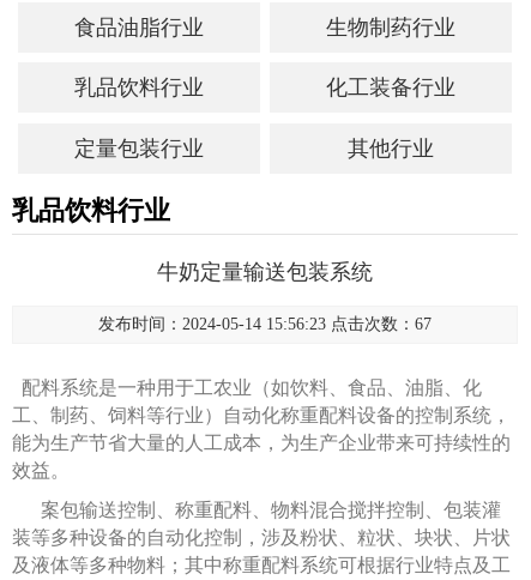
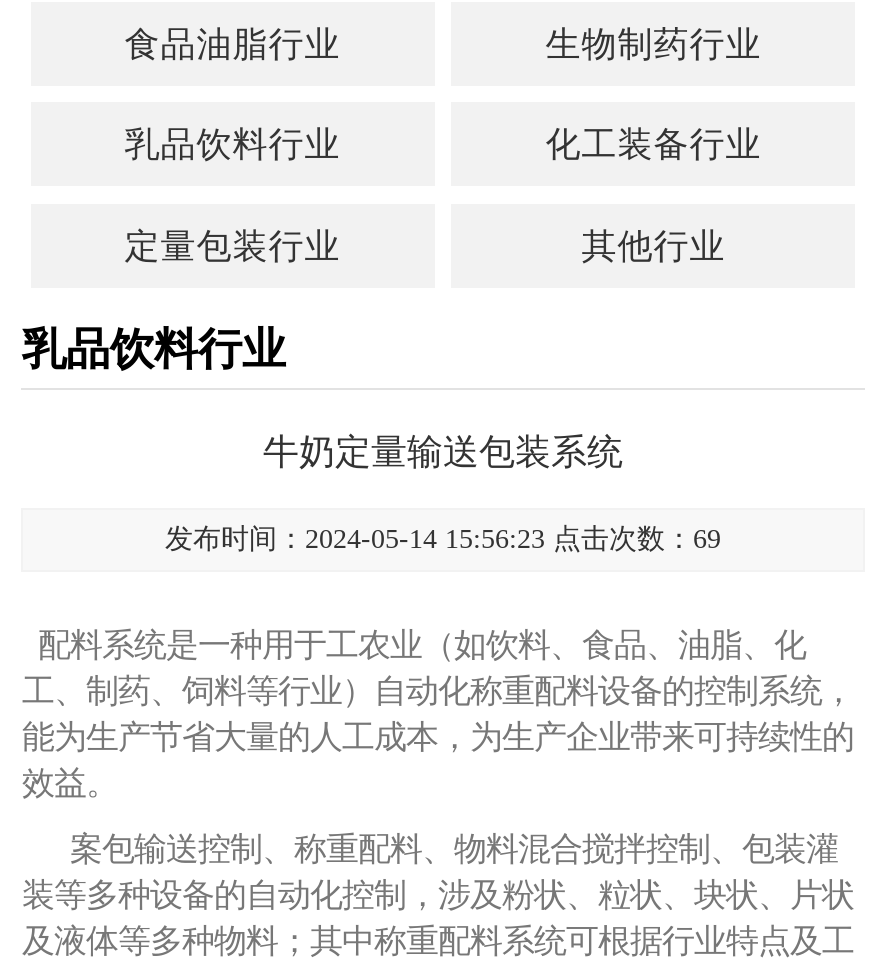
- 发布时间：2024-05-14 15:56:23 点击次数：67
+ 发布时间：2024-05-14 15:56:23 点击次数：69
